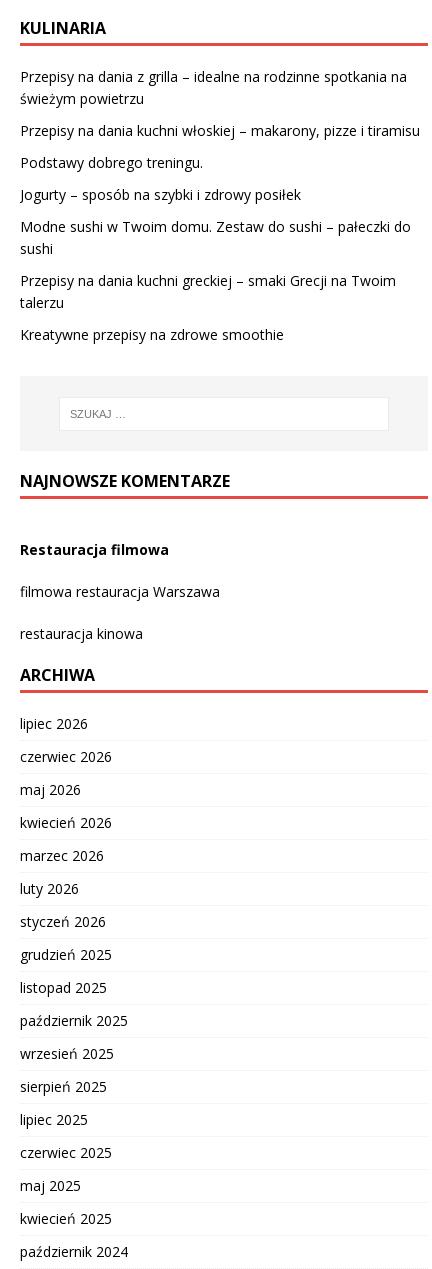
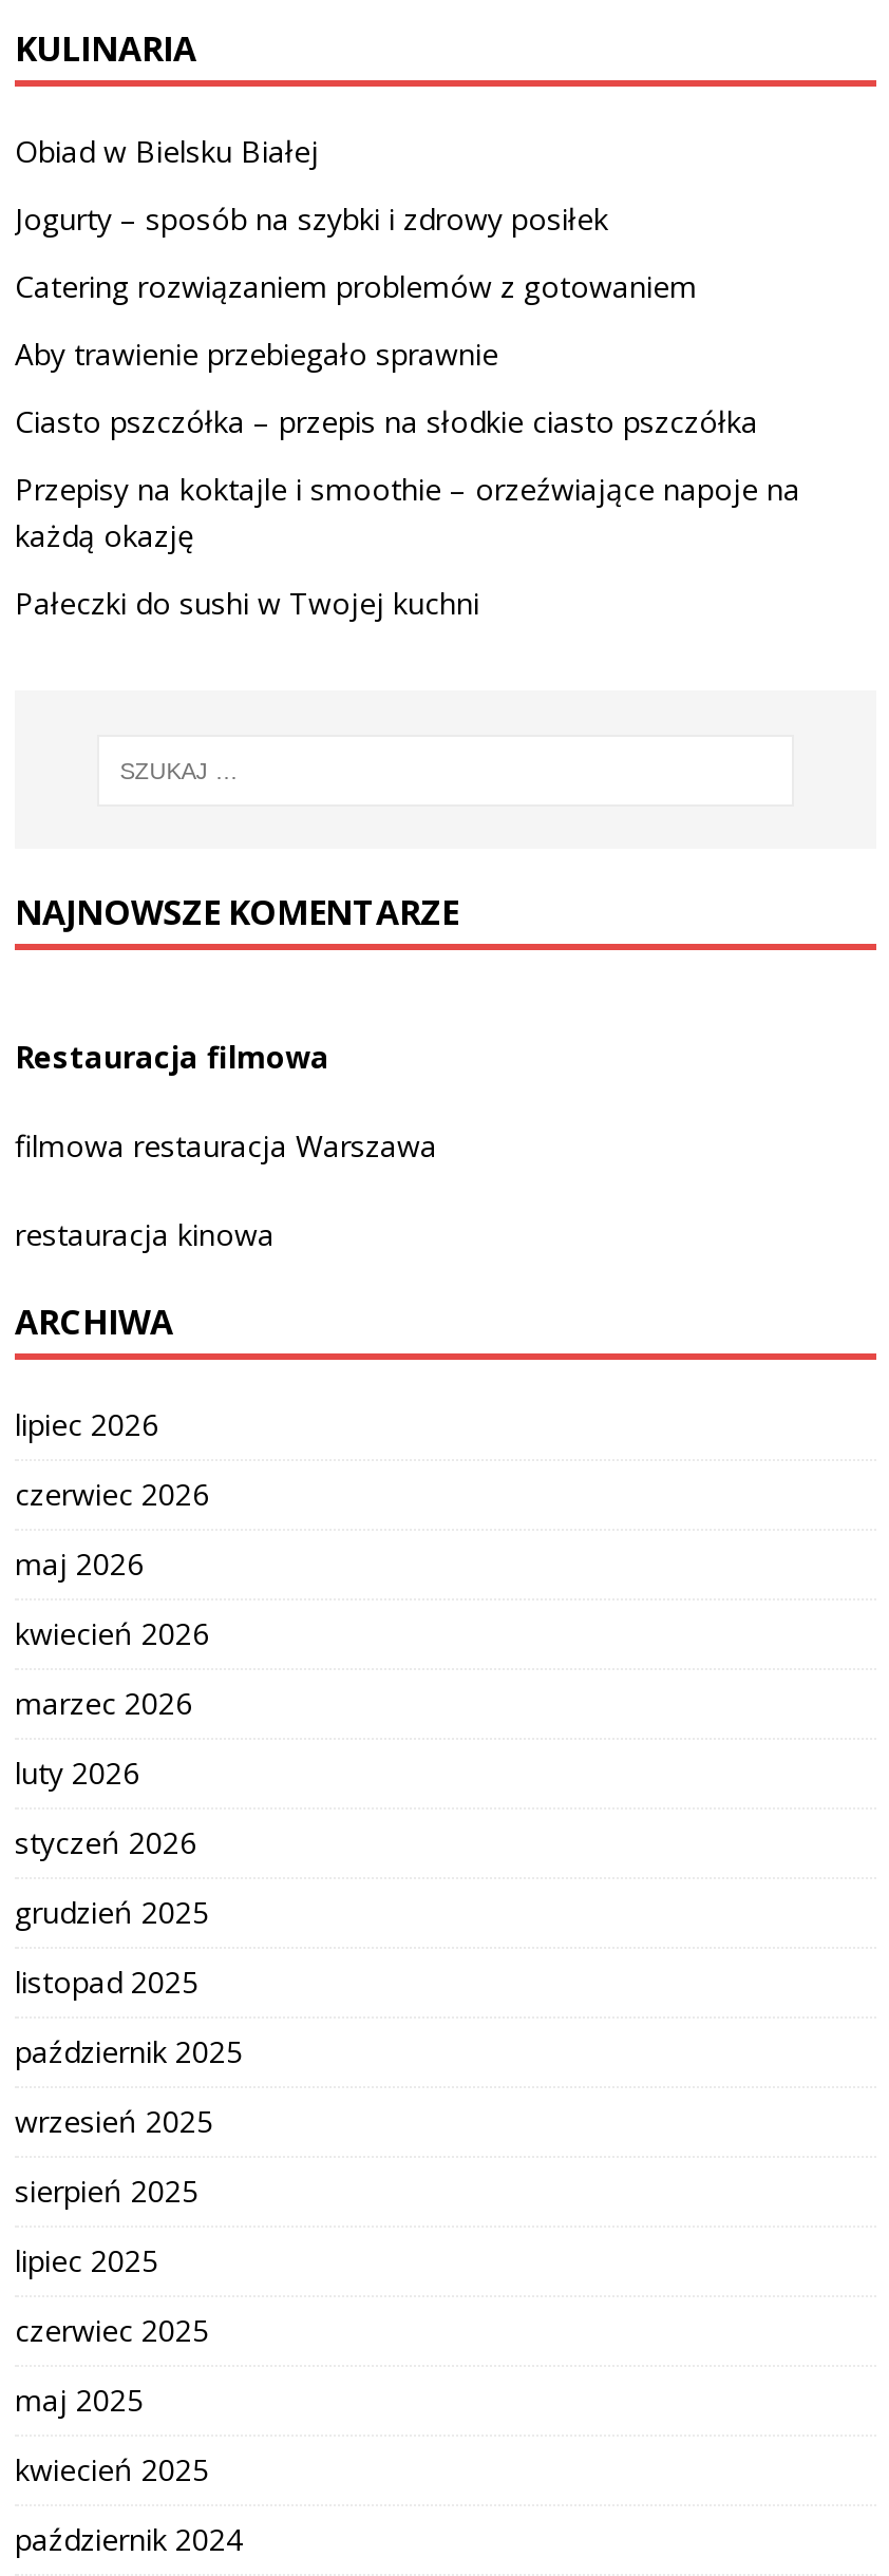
- Przepisy na dania z grilla – idealne na rodzinne spotkania na
- świeżym powietrzu
- Przepisy na dania kuchni włoskiej – makarony, pizze i tiramisu
- Podstawy dobrego treningu.
+ Obiad w Bielsku Białej

moved up: Jogurty – sposób na szybki i zdrowy posiłek

- Modne sushi w Twoim domu. Zestaw do sushi – pałeczki do
- sushi
- Przepisy na dania kuchni greckiej – smaki Grecji na Twoim
- talerzu
- Kreatywne przepisy na zdrowe smoothie
+ Catering rozwiązaniem problemów z gotowaniem
+ Aby trawienie przebiegało sprawnie
+ Ciasto pszczółka – przepis na słodkie ciasto pszczółka
+ Przepisy na koktajle i smoothie – orzeźwiające napoje na
+ każdą okazję
+ Pałeczki do sushi w Twojej kuchni
